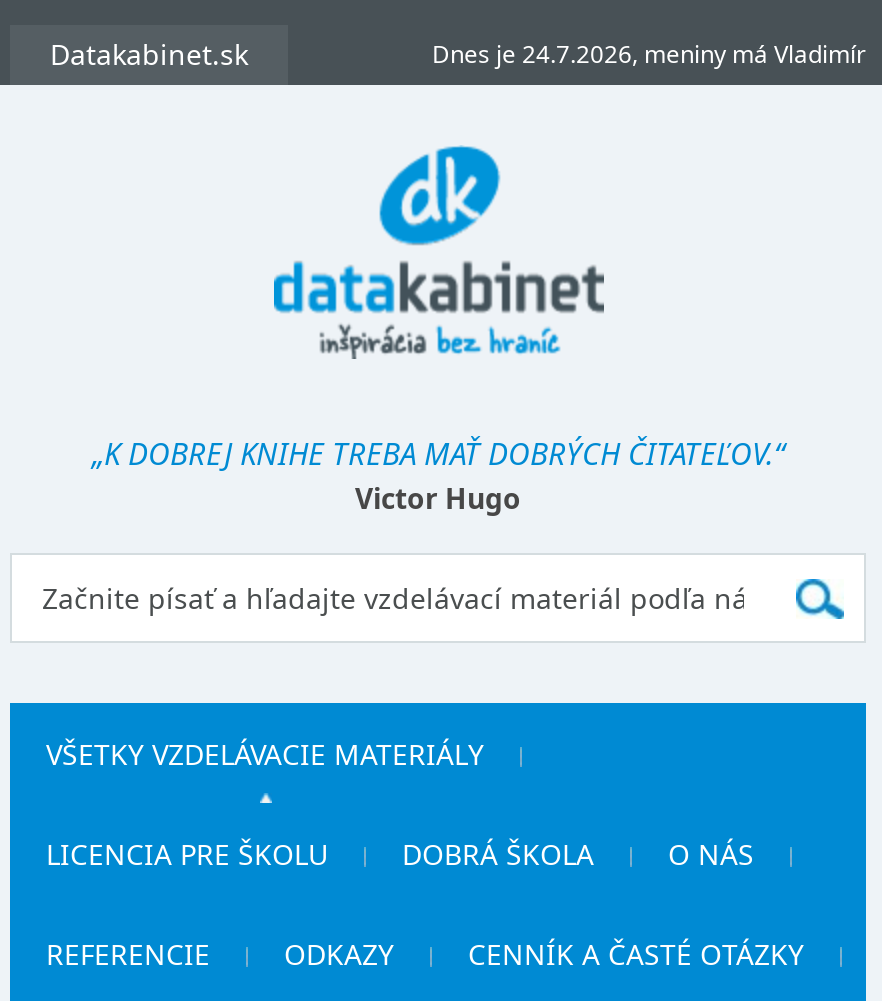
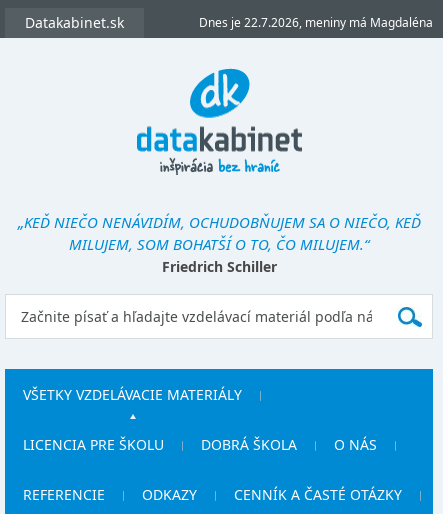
- Dnes je 24.7.2026, meniny má Vladimír
+ Dnes je 22.7.2026, meniny má Magdaléna

- „K DOBREJ KNIHE TREBA MAŤ DOBRÝCH ČITATEĽOV.“
- Victor Hugo
+ „KEĎ NIEČO NENÁVIDÍM, OCHUDOBŇUJEM SA O NIEČO, KEĎ
+ MILUJEM, SOM BOHATŠÍ O TO, ČO MILUJEM.“
+ Friedrich Schiller
